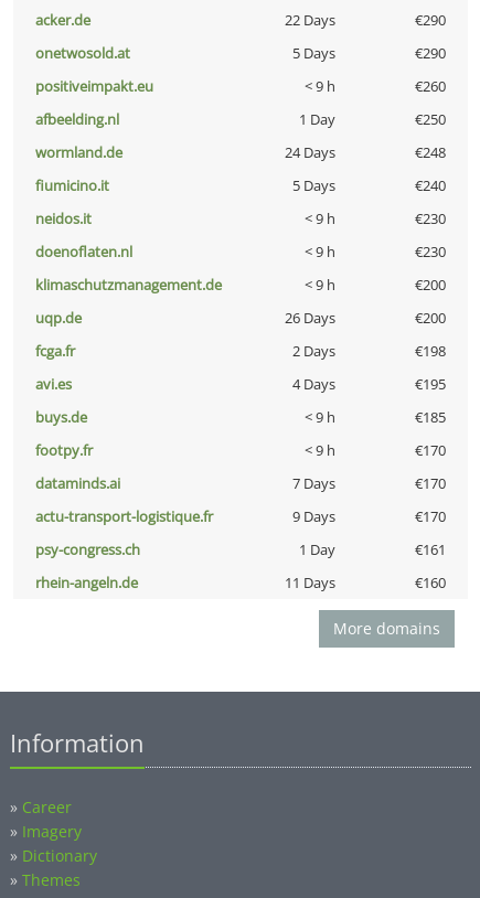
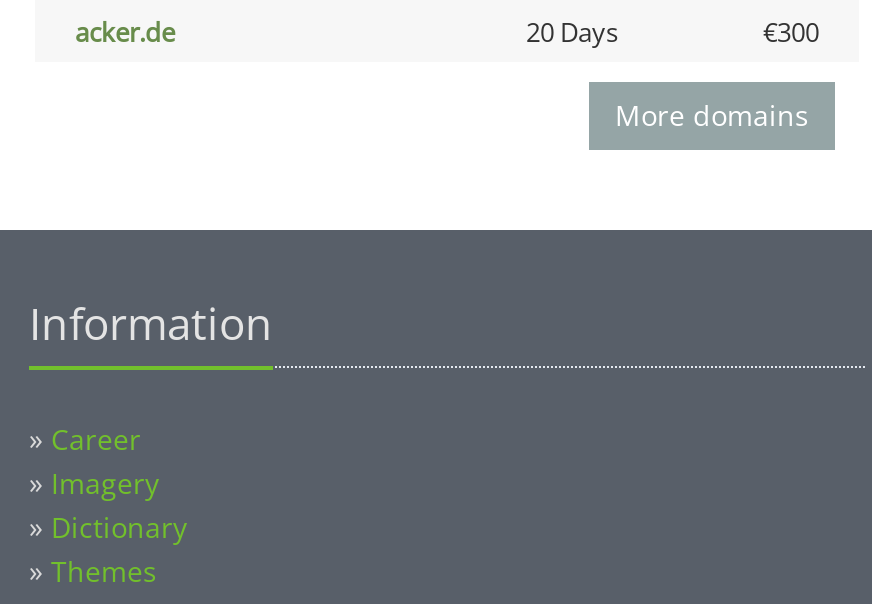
- 22 Days
- €290
- onetwosold.at
- 5 Days
- €290
- positiveimpakt.eu
- < 9 h
- €260
- afbeelding.nl
- 1 Day
- €250
- wormland.de
- 24 Days
- €248
- fiumicino.it
- 5 Days
- €240
- neidos.it
- < 9 h
- €230
- doenoflaten.nl
- < 9 h
- €230
- klimaschutzmanagement.de
- < 9 h
- €200
- uqp.de
- 26 Days
- €200
- fcga.fr
- 2 Days
- €198
- avi.es
- 4 Days
- €195
- buys.de
- < 9 h
- €185
- footpy.fr
- < 9 h
- €170
- dataminds.ai
- 7 Days
- €170
- actu-transport-logistique.fr
- 9 Days
- €170
- psy-congress.ch
- 1 Day
- €161
- rhein-angeln.de
- 11 Days
- €160
+ 20 Days
+ €300
